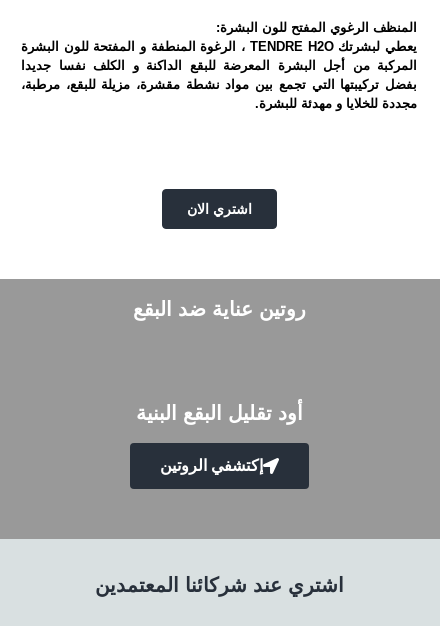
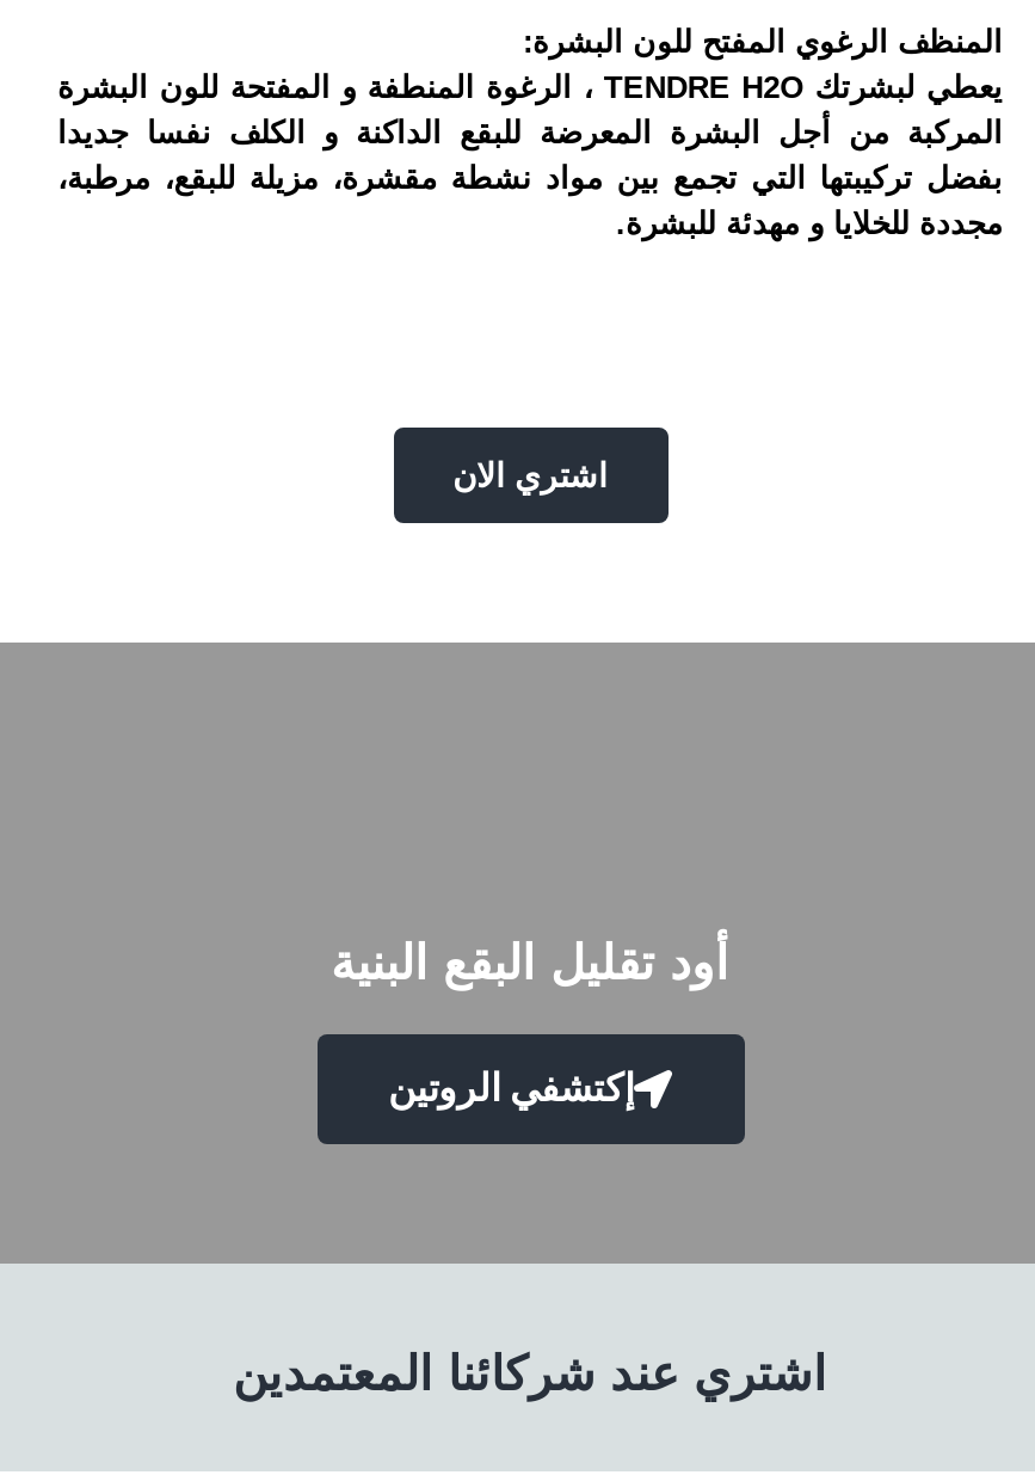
- روتين عناية ضد البقع
